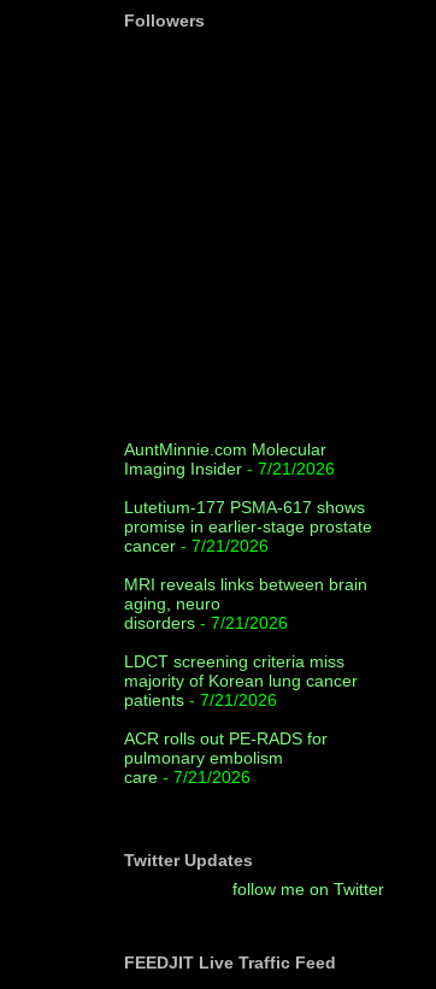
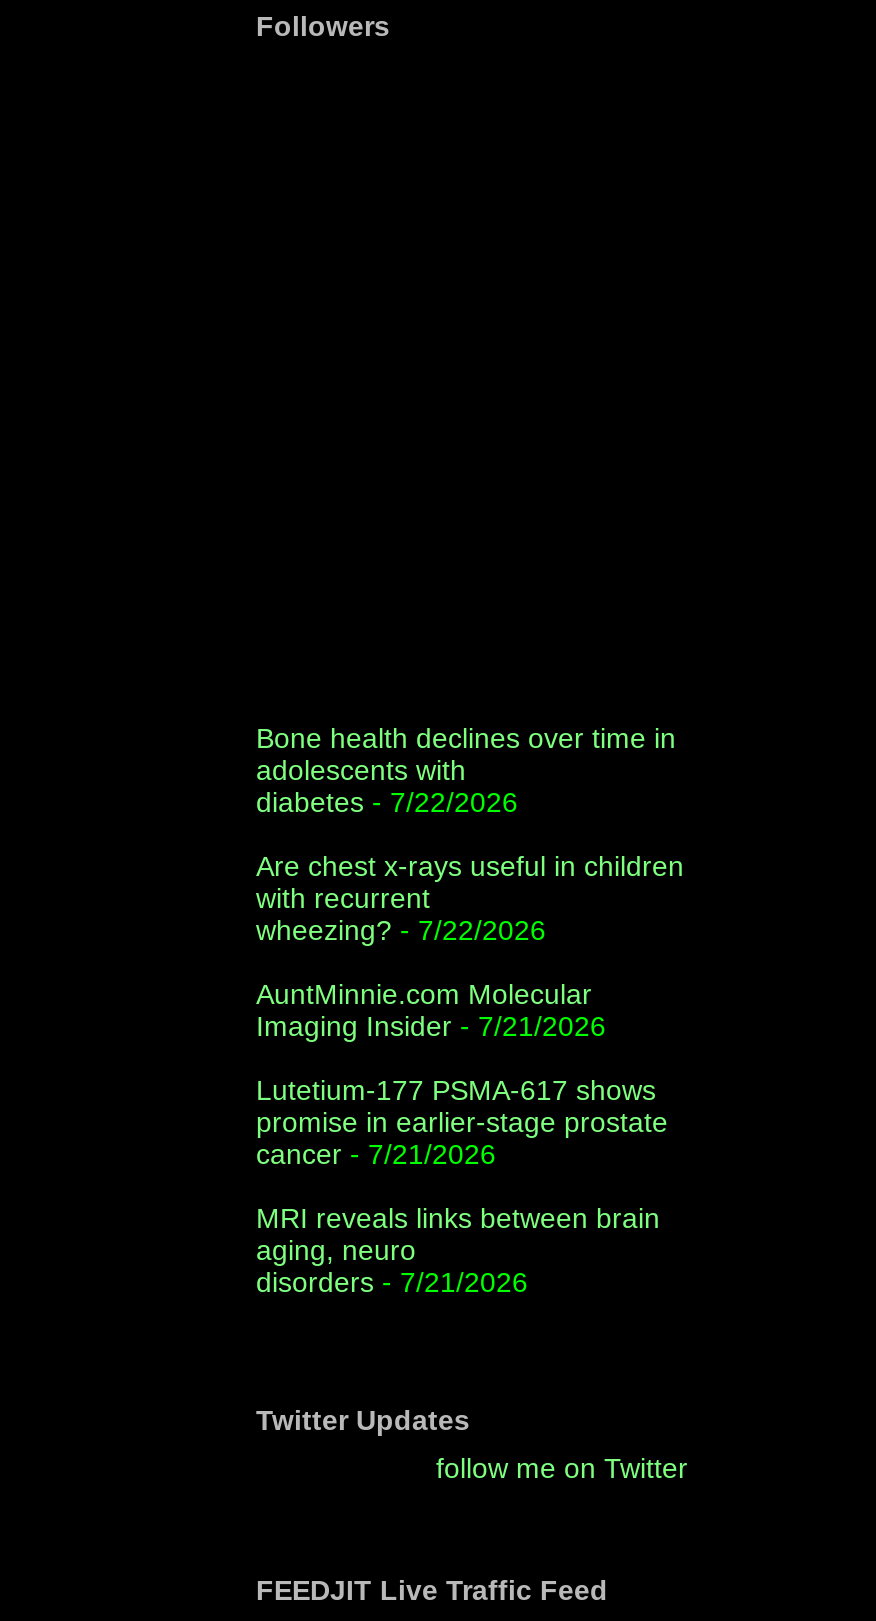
+ Bone health declines over time in
+ adolescents with
+ diabetes - 7/22/2026
+ Are chest x-rays useful in children
+ with recurrent
+ wheezing? - 7/22/2026

moved down: AuntMinnie.com Molecular | Imaging Insider - 7/21/2026 | Lutetium-177 PSMA-617 shows | promise in earlier-stage prostate | cancer - 7/21/2026 | MRI reveals links between brain | aging, neuro | disorders - 7/21/2026

- LDCT screening criteria miss
- majority of Korean lung cancer
- patients - 7/21/2026
- ACR rolls out PE-RADS for
- pulmonary embolism
- care - 7/21/2026
